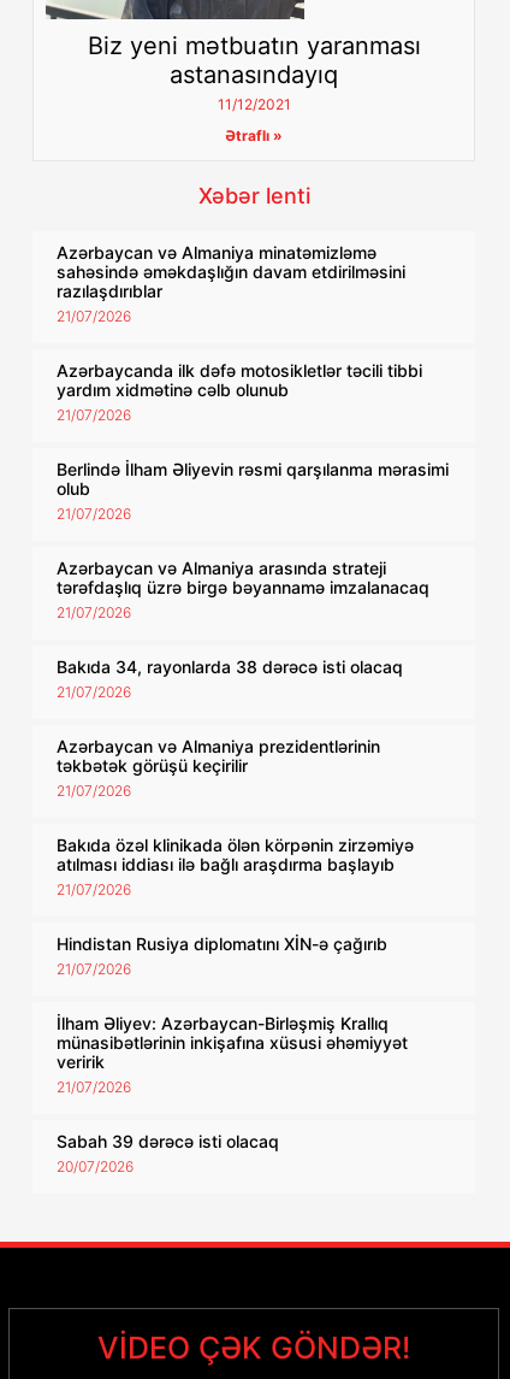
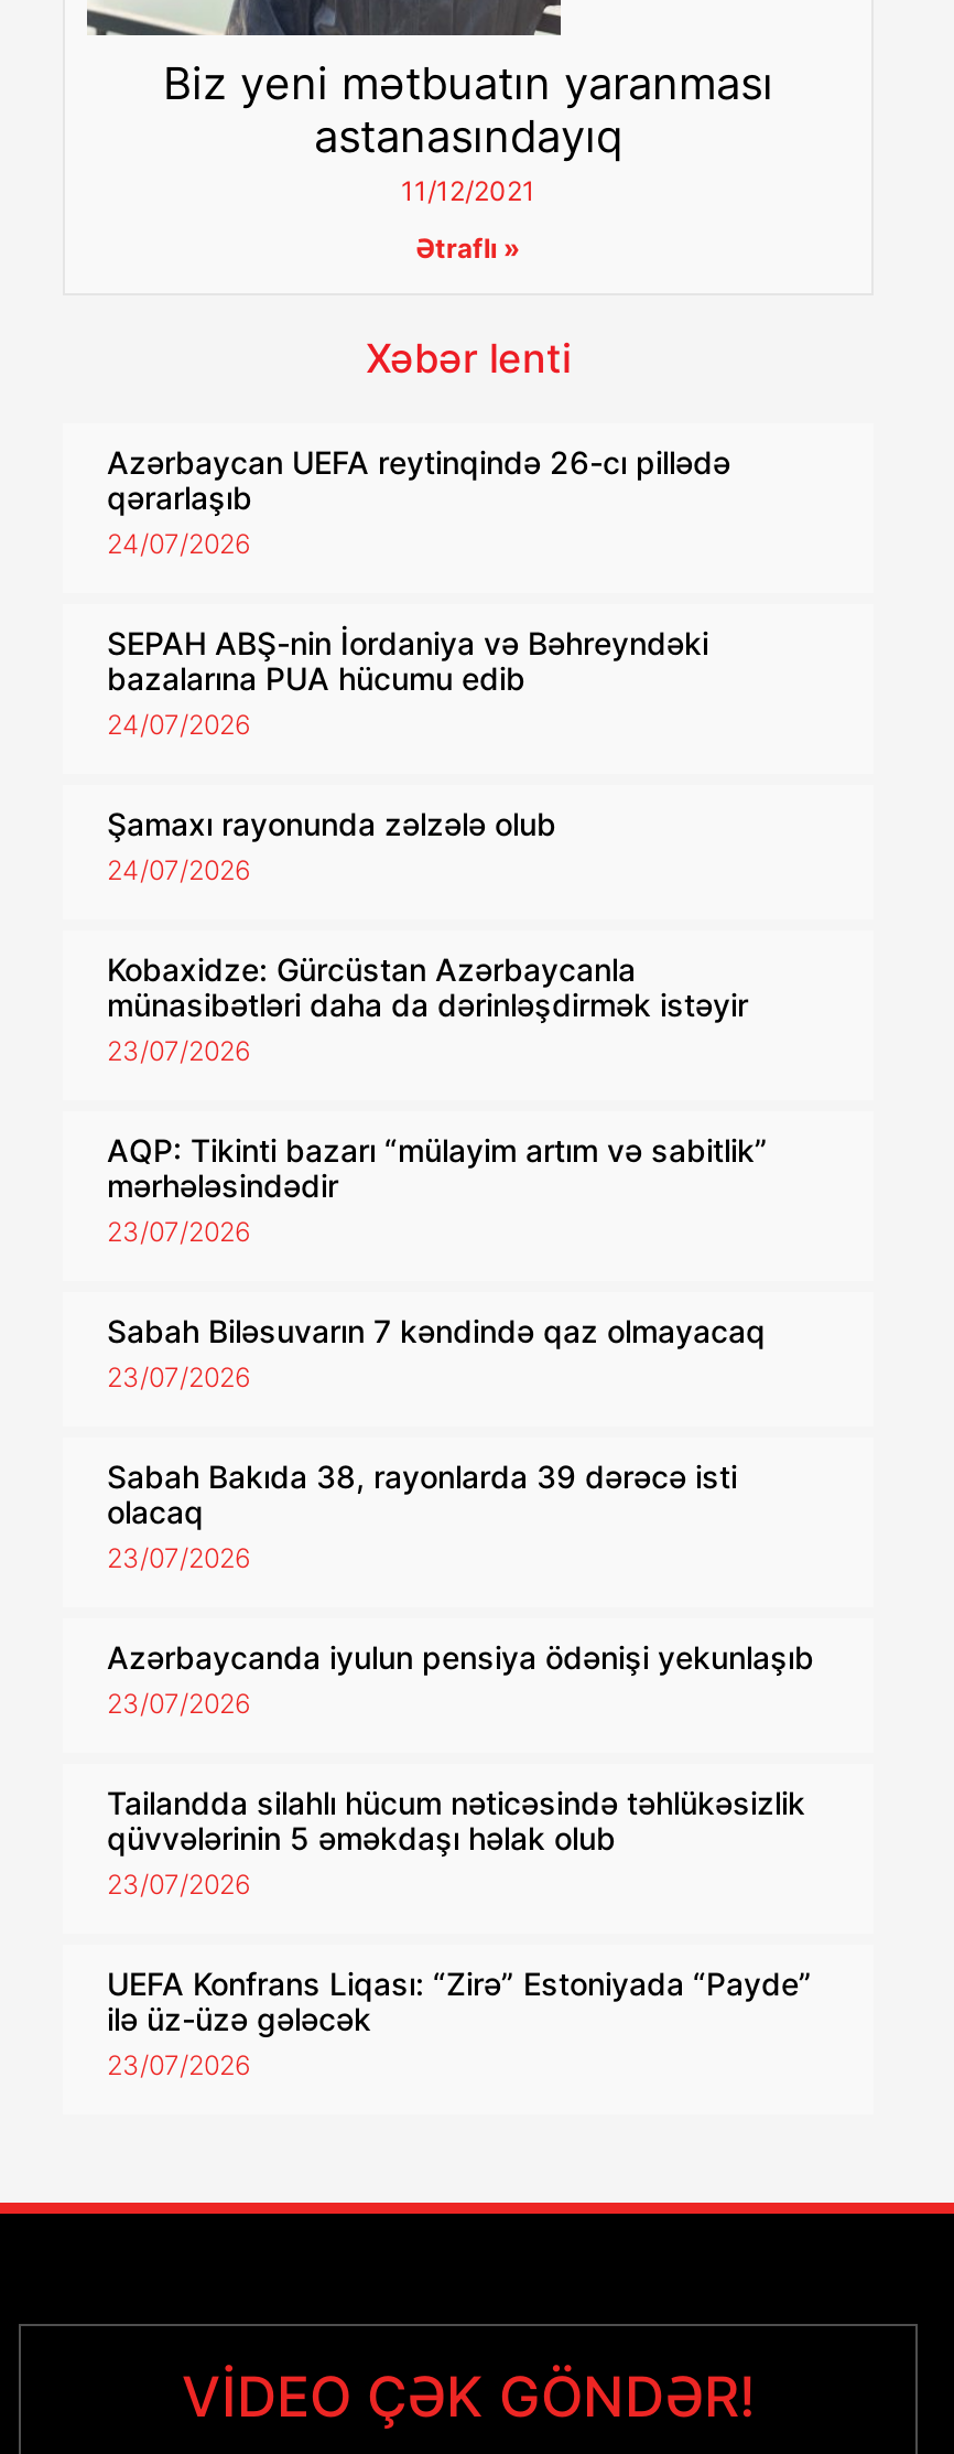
- Azərbaycan və Almaniya minatəmizləmə
- sahəsində əməkdaşlığın davam etdirilməsini
- razılaşdırıblar
- 21/07/2026
+ Azərbaycan UEFA reytinqində 26-cı pillədə
+ qərarlaşıb
+ 24/07/2026

- Azərbaycanda ilk dəfə motosikletlər təcili tibbi
- yardım xidmətinə cəlb olunub
- 21/07/2026
+ SEPAH ABŞ-nin İordaniya və Bəhreyndəki
+ bazalarına PUA hücumu edib
+ 24/07/2026

- Berlində İlham Əliyevin rəsmi qarşılanma mərasimi
- olub
- 21/07/2026
+ Şamaxı rayonunda zəlzələ olub
+ 24/07/2026

- Azərbaycan və Almaniya arasında strateji
- tərəfdaşlıq üzrə birgə bəyannamə imzalanacaq
- 21/07/2026
+ Kobaxidze: Gürcüstan Azərbaycanla
+ münasibətləri daha da dərinləşdirmək istəyir
+ 23/07/2026

- Bakıda 34, rayonlarda 38 dərəcə isti olacaq
- 21/07/2026
+ AQP: Tikinti bazarı “mülayim artım və sabitlik”
+ mərhələsindədir
+ 23/07/2026

- Azərbaycan və Almaniya prezidentlərinin
- təkbətək görüşü keçirilir
- 21/07/2026
+ Sabah Biləsuvarın 7 kəndində qaz olmayacaq
+ 23/07/2026

- Bakıda özəl klinikada ölən körpənin zirzəmiyə
- atılması iddiası ilə bağlı araşdırma başlayıb
- 21/07/2026
+ Sabah Bakıda 38, rayonlarda 39 dərəcə isti
+ olacaq
+ 23/07/2026

- Hindistan Rusiya diplomatını XİN-ə çağırıb
- 21/07/2026
+ Azərbaycanda iyulun pensiya ödənişi yekunlaşıb
+ 23/07/2026

- İlham Əliyev: Azərbaycan-Birləşmiş Krallıq
- münasibətlərinin inkişafına xüsusi əhəmiyyət
- veririk
- 21/07/2026
+ Tailandda silahlı hücum nəticəsində təhlükəsizlik
+ qüvvələrinin 5 əməkdaşı həlak olub
+ 23/07/2026

- Sabah 39 dərəcə isti olacaq
- 20/07/2026
+ UEFA Konfrans Liqası: “Zirə” Estoniyada “Payde”
+ ilə üz-üzə gələcək
+ 23/07/2026
